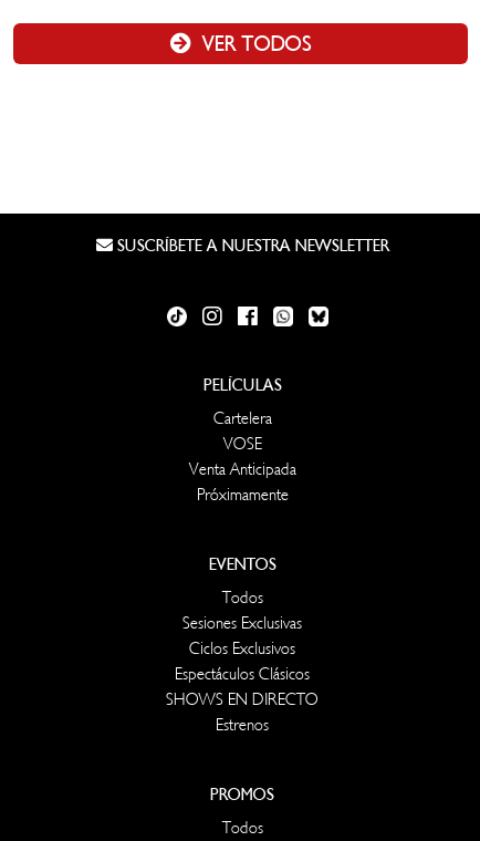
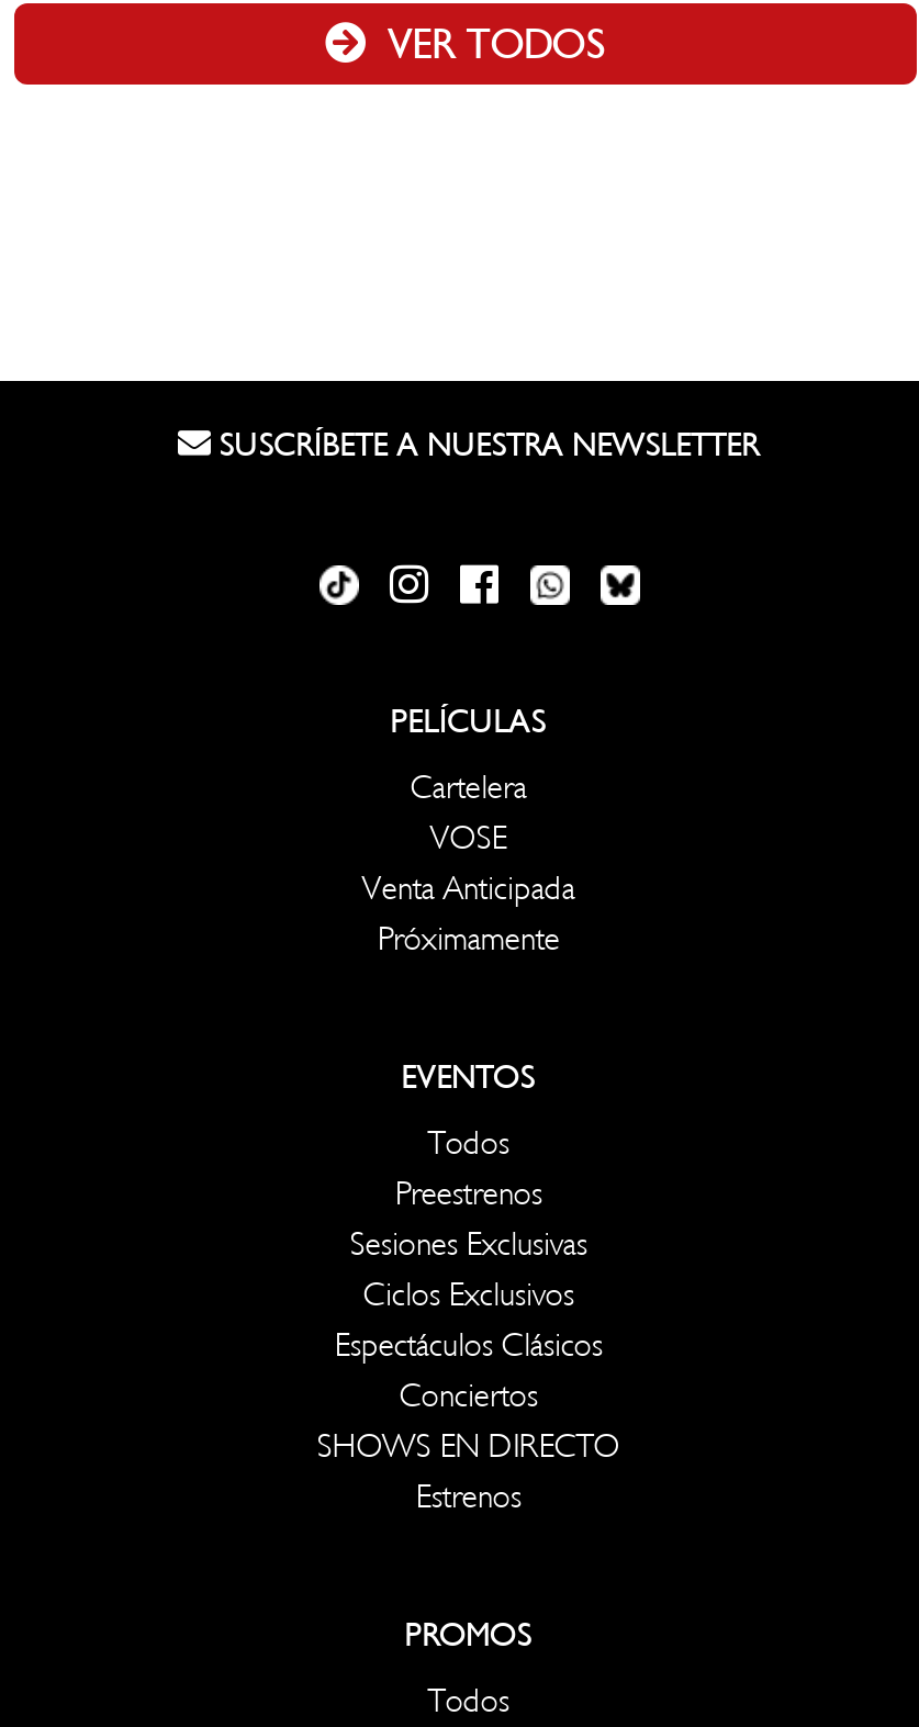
+ Preestrenos

+ Conciertos
